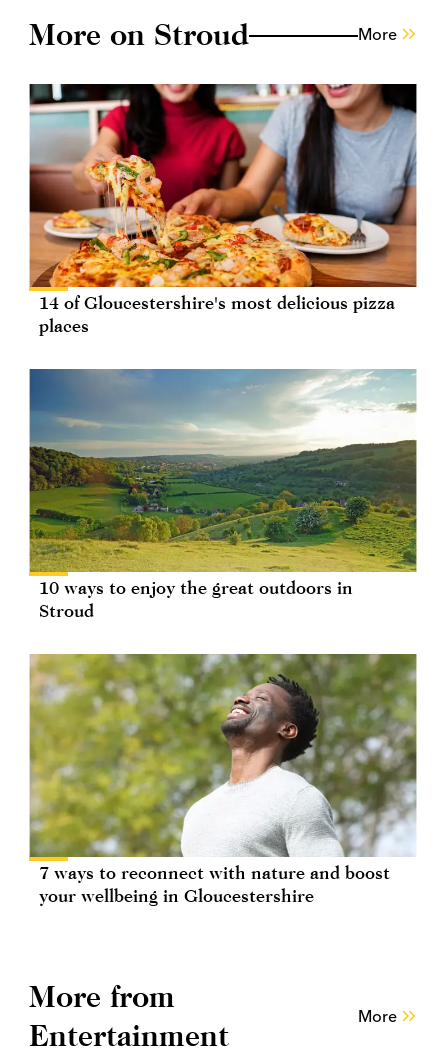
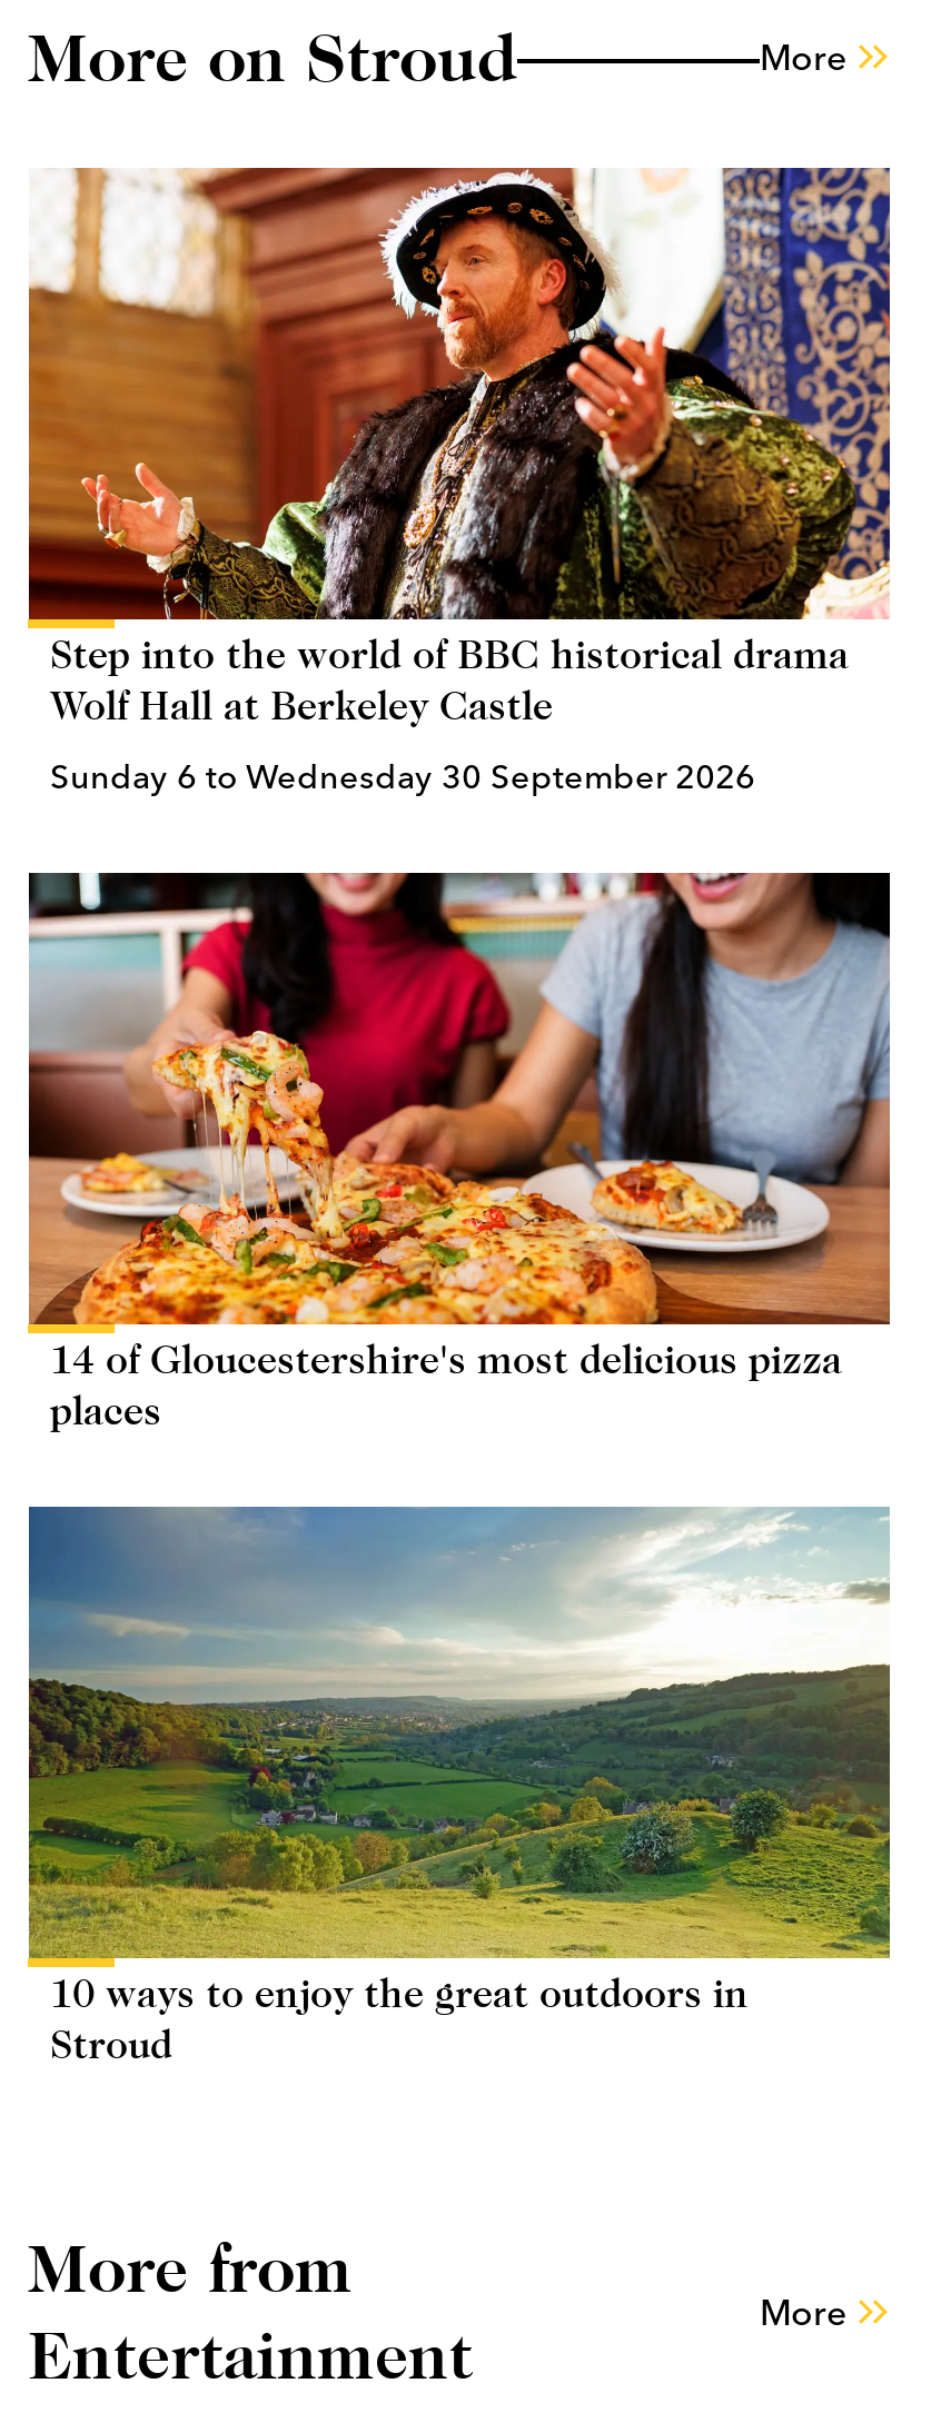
+ [image]
+ Step into the world of BBC historical drama
+ Wolf Hall at Berkeley Castle
+ Sunday 6 to Wednesday 30 September 2026

moved down: [image] | 14 of Gloucestershire's most delicious pizza | places | 10 ways to enjoy the great outdoors in | Stroud

- [image]
- 7 ways to reconnect with nature and boost
- your wellbeing in Gloucestershire
